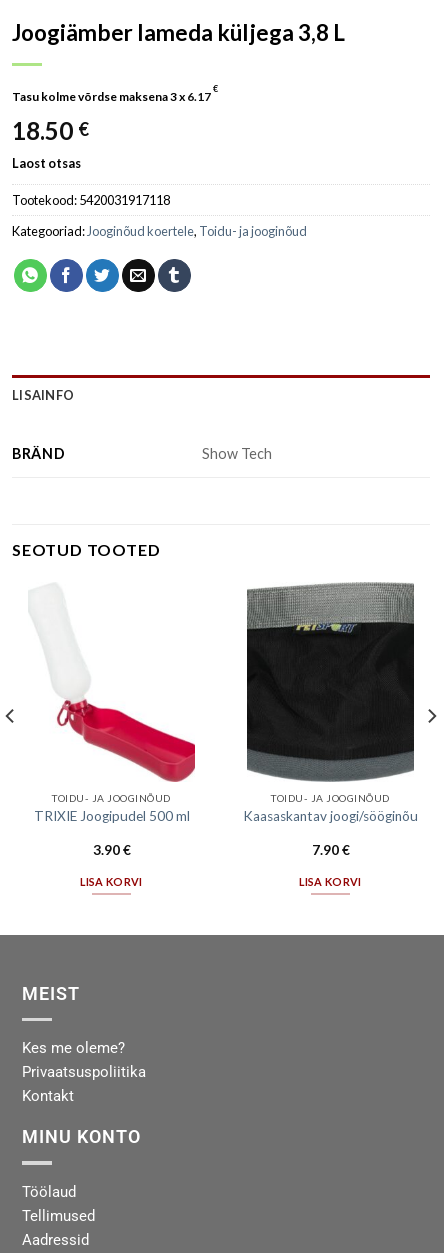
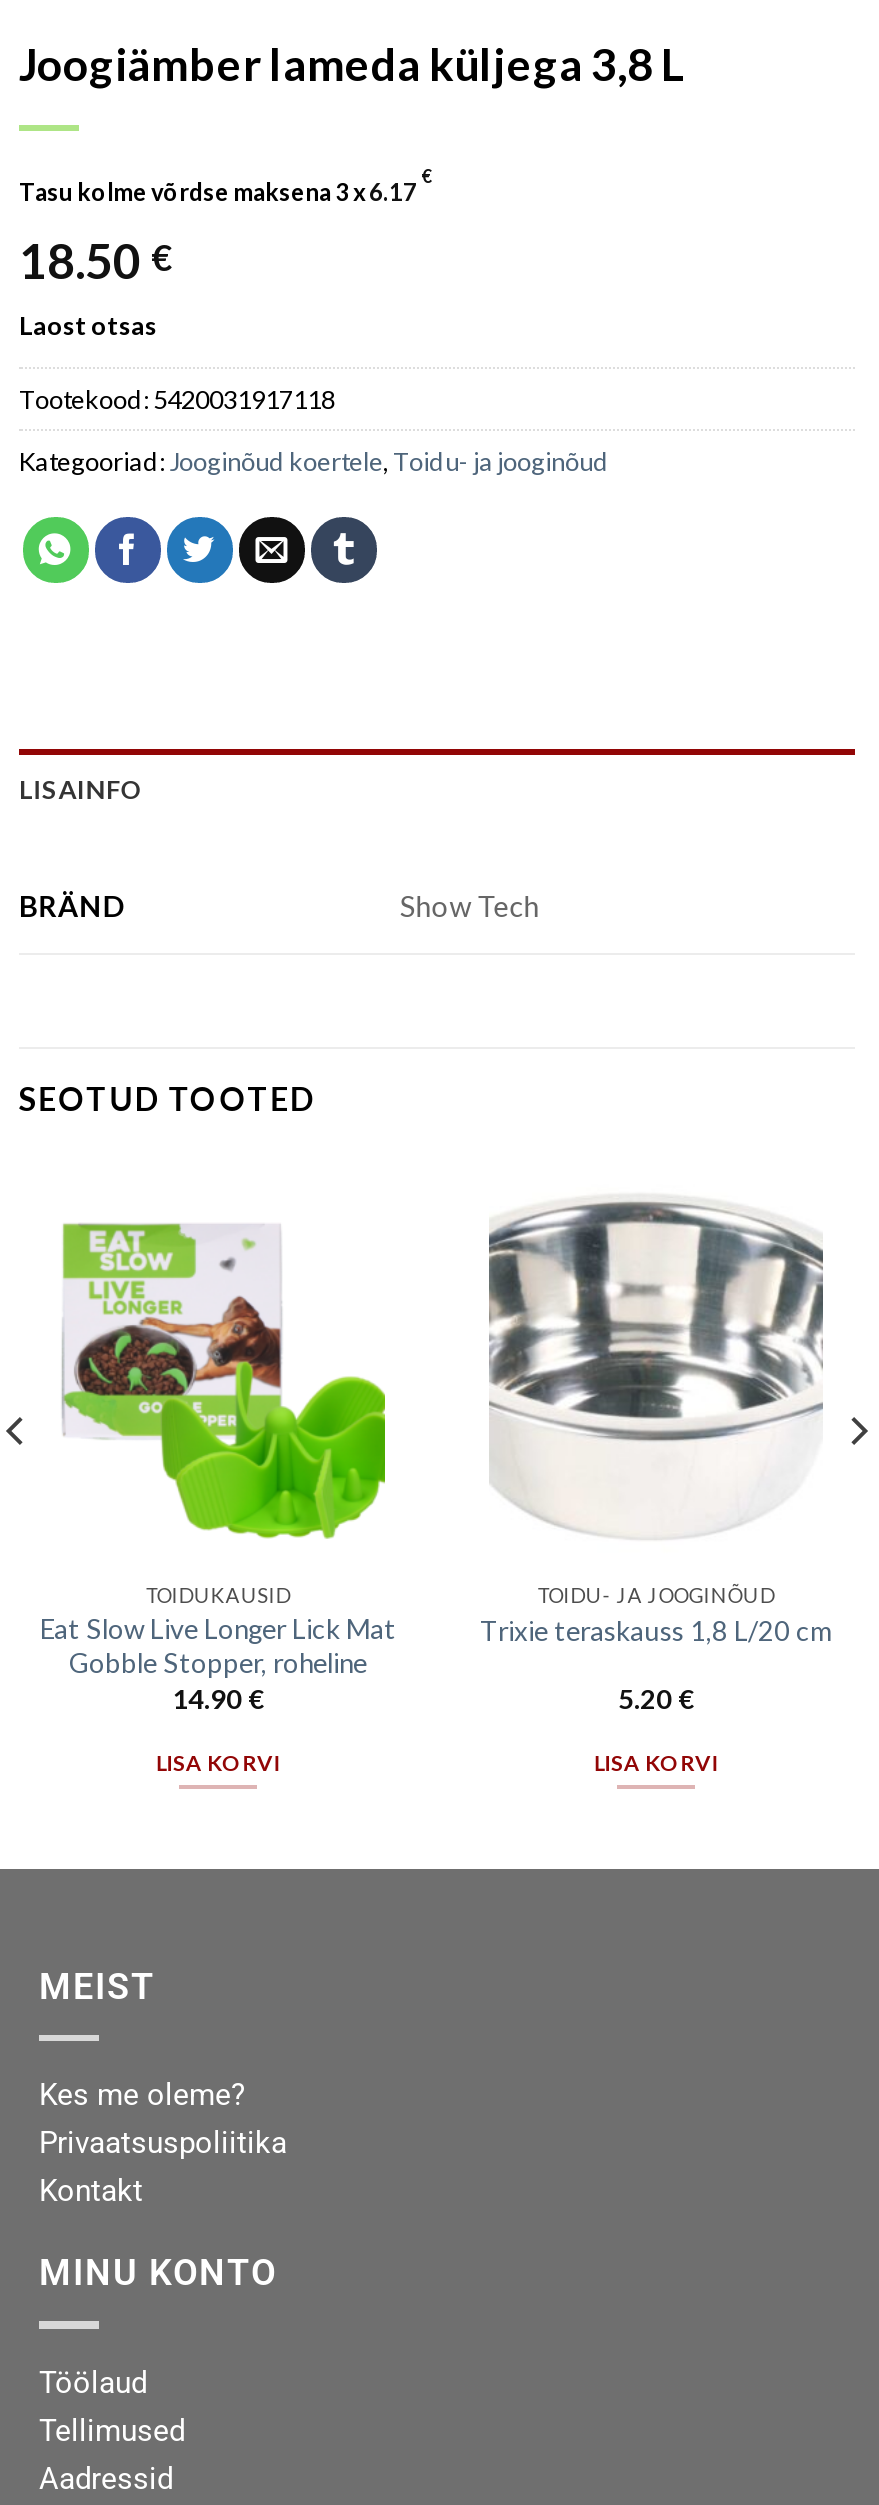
- [image]
- Kaasaskantav joogi/sööginõu
+ [image]
+ Trixie teraskauss 1,8 L/20 cm

- [image]
- TOIDU- JA JOOGINÕUD
- TRIXIE Joogipudel 500 ml
- 3.90 €
+ [image]
+ TOIDUKAUSID
+ Eat Slow Live Longer Lick Mat
+ Gobble Stopper, roheline
+ 14.90 €

- 7.90 €
+ 5.20 €
